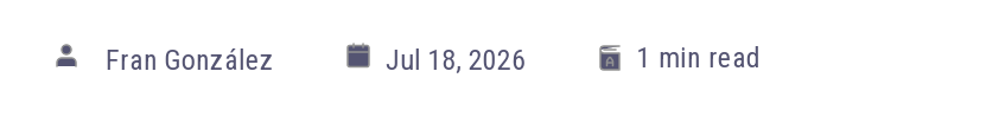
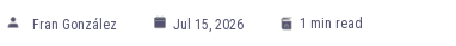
- Jul 18, 2026
+ Jul 15, 2026
